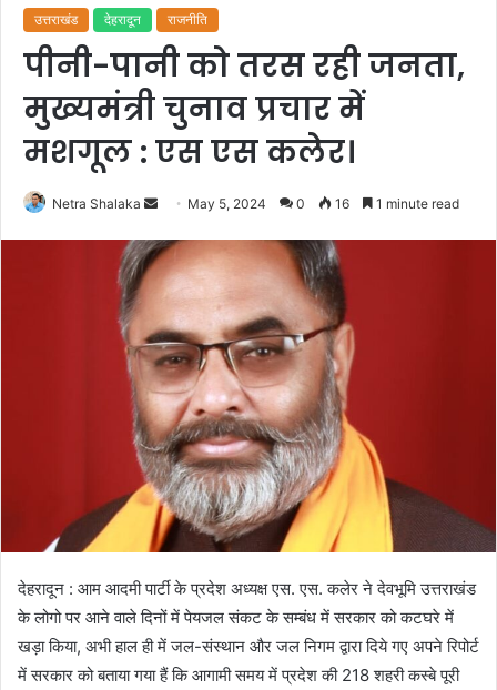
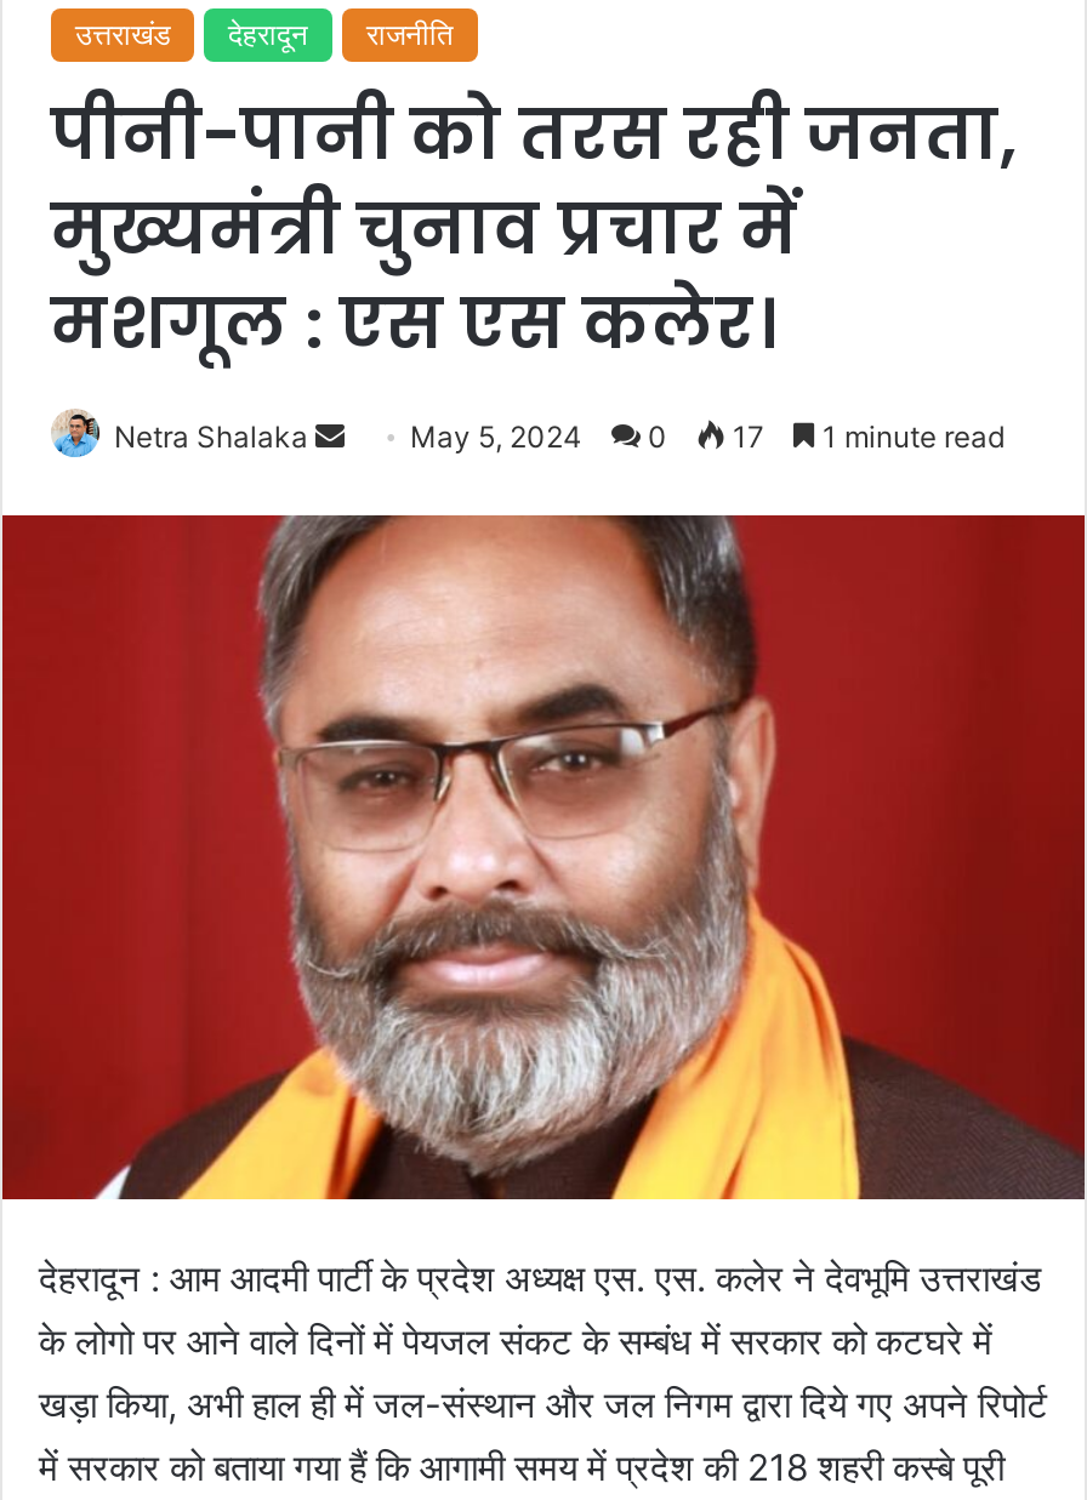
- 16
+ 17
